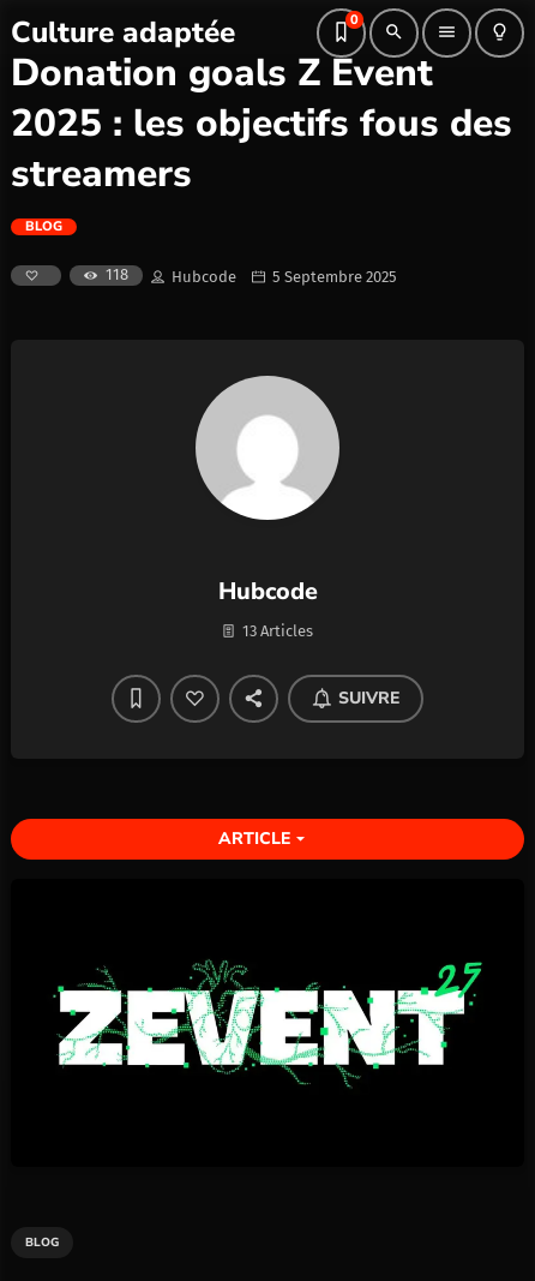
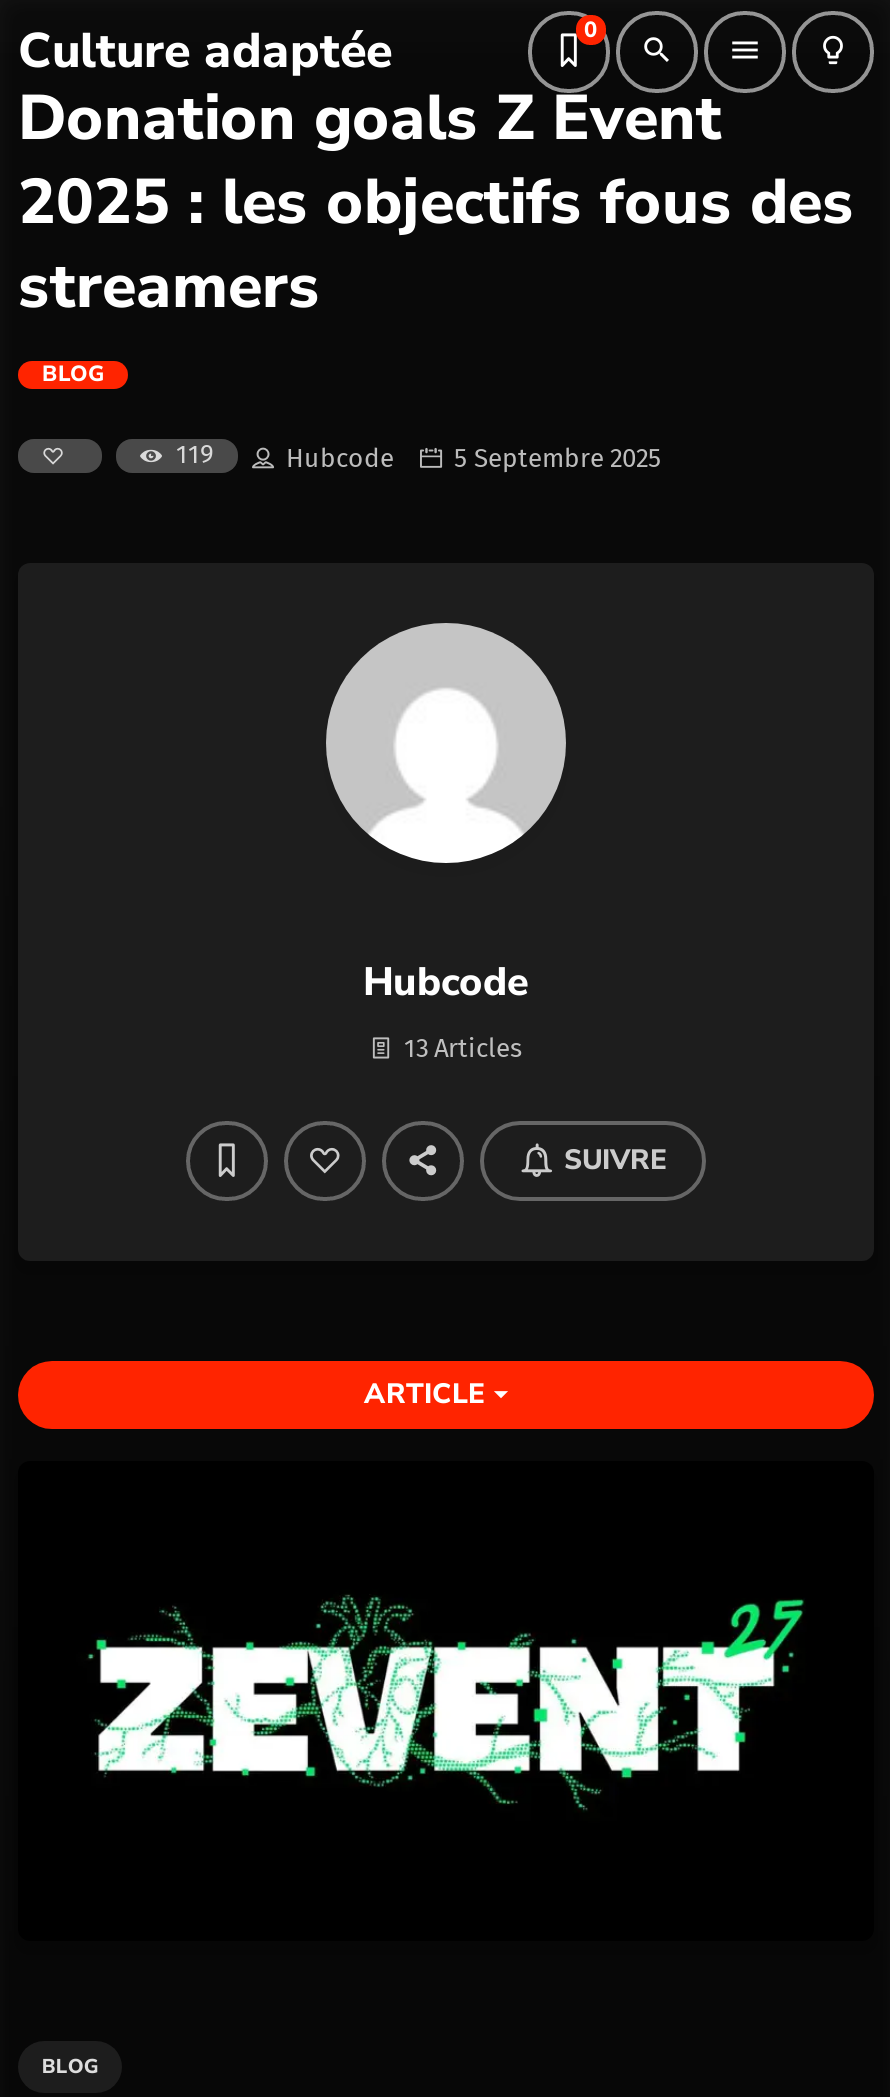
- 118
+ 119
